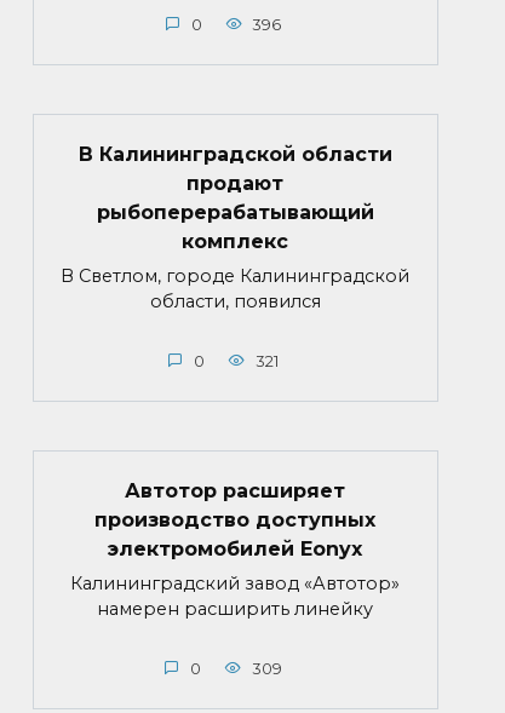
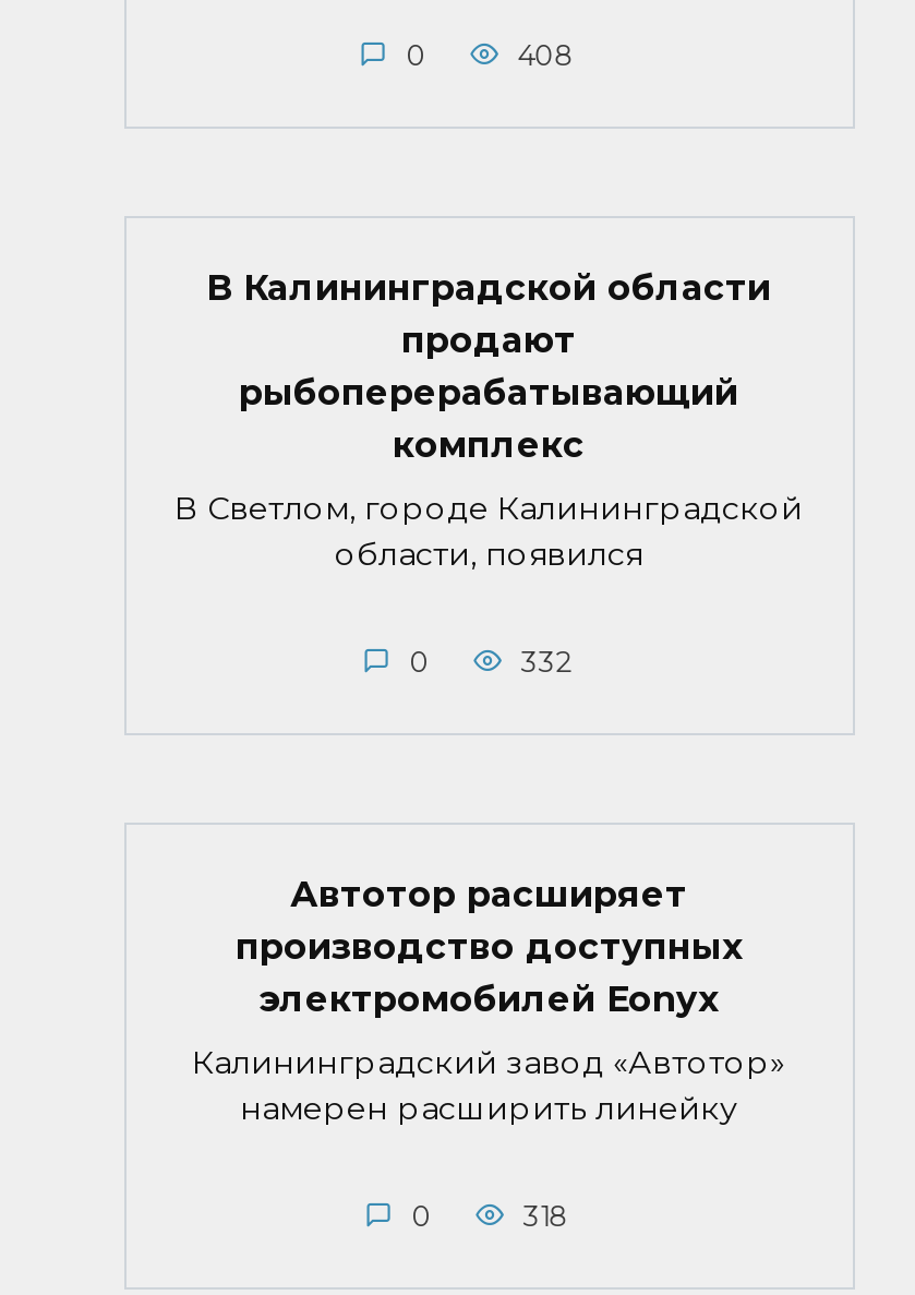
- 396
+ 408

- 321
+ 332

- 309
+ 318
